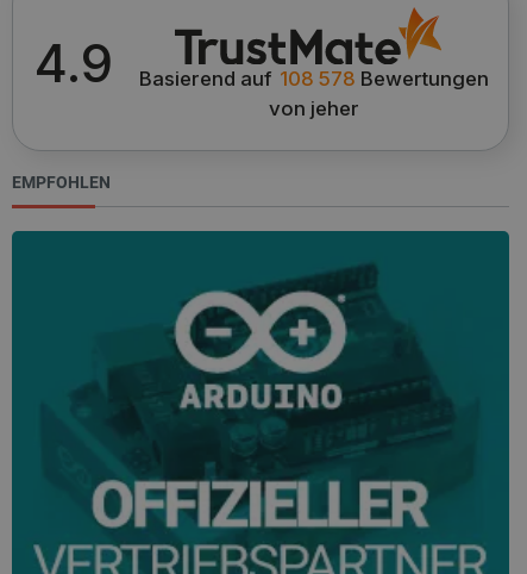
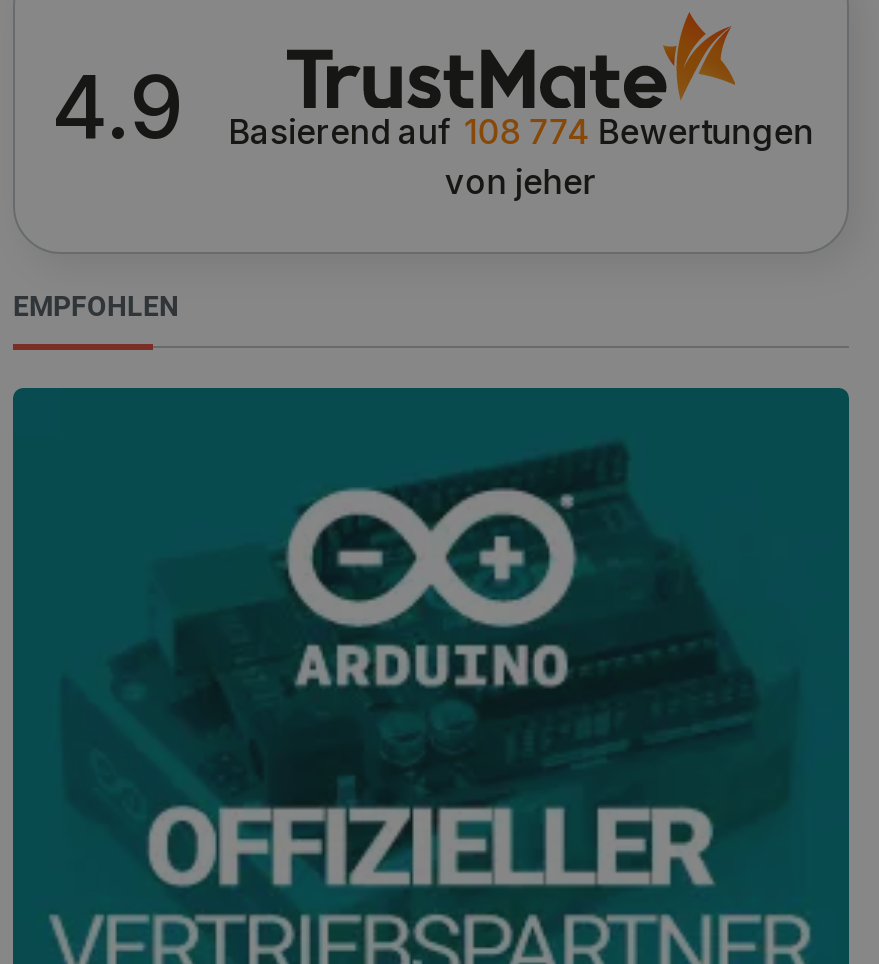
- Basierend auf 108 578 Bewertungen
+ Basierend auf 108 774 Bewertungen
